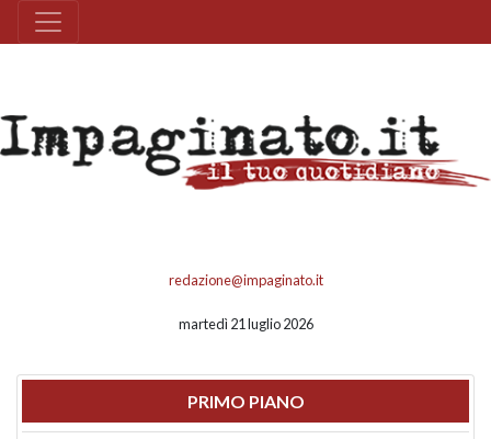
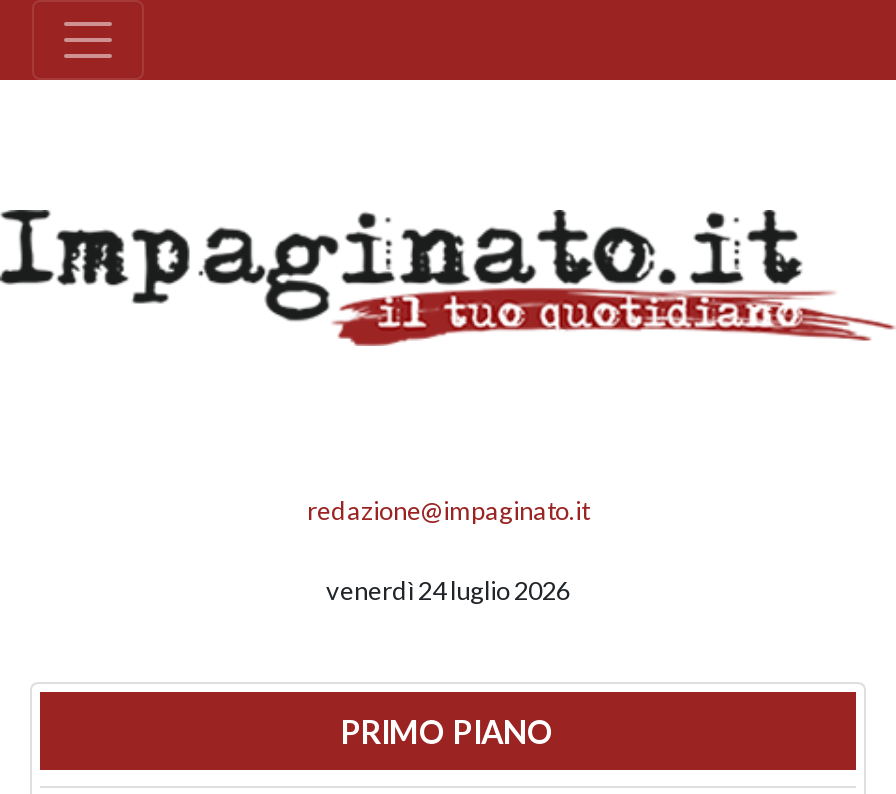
- martedì 21 luglio 2026
+ venerdì 24 luglio 2026
